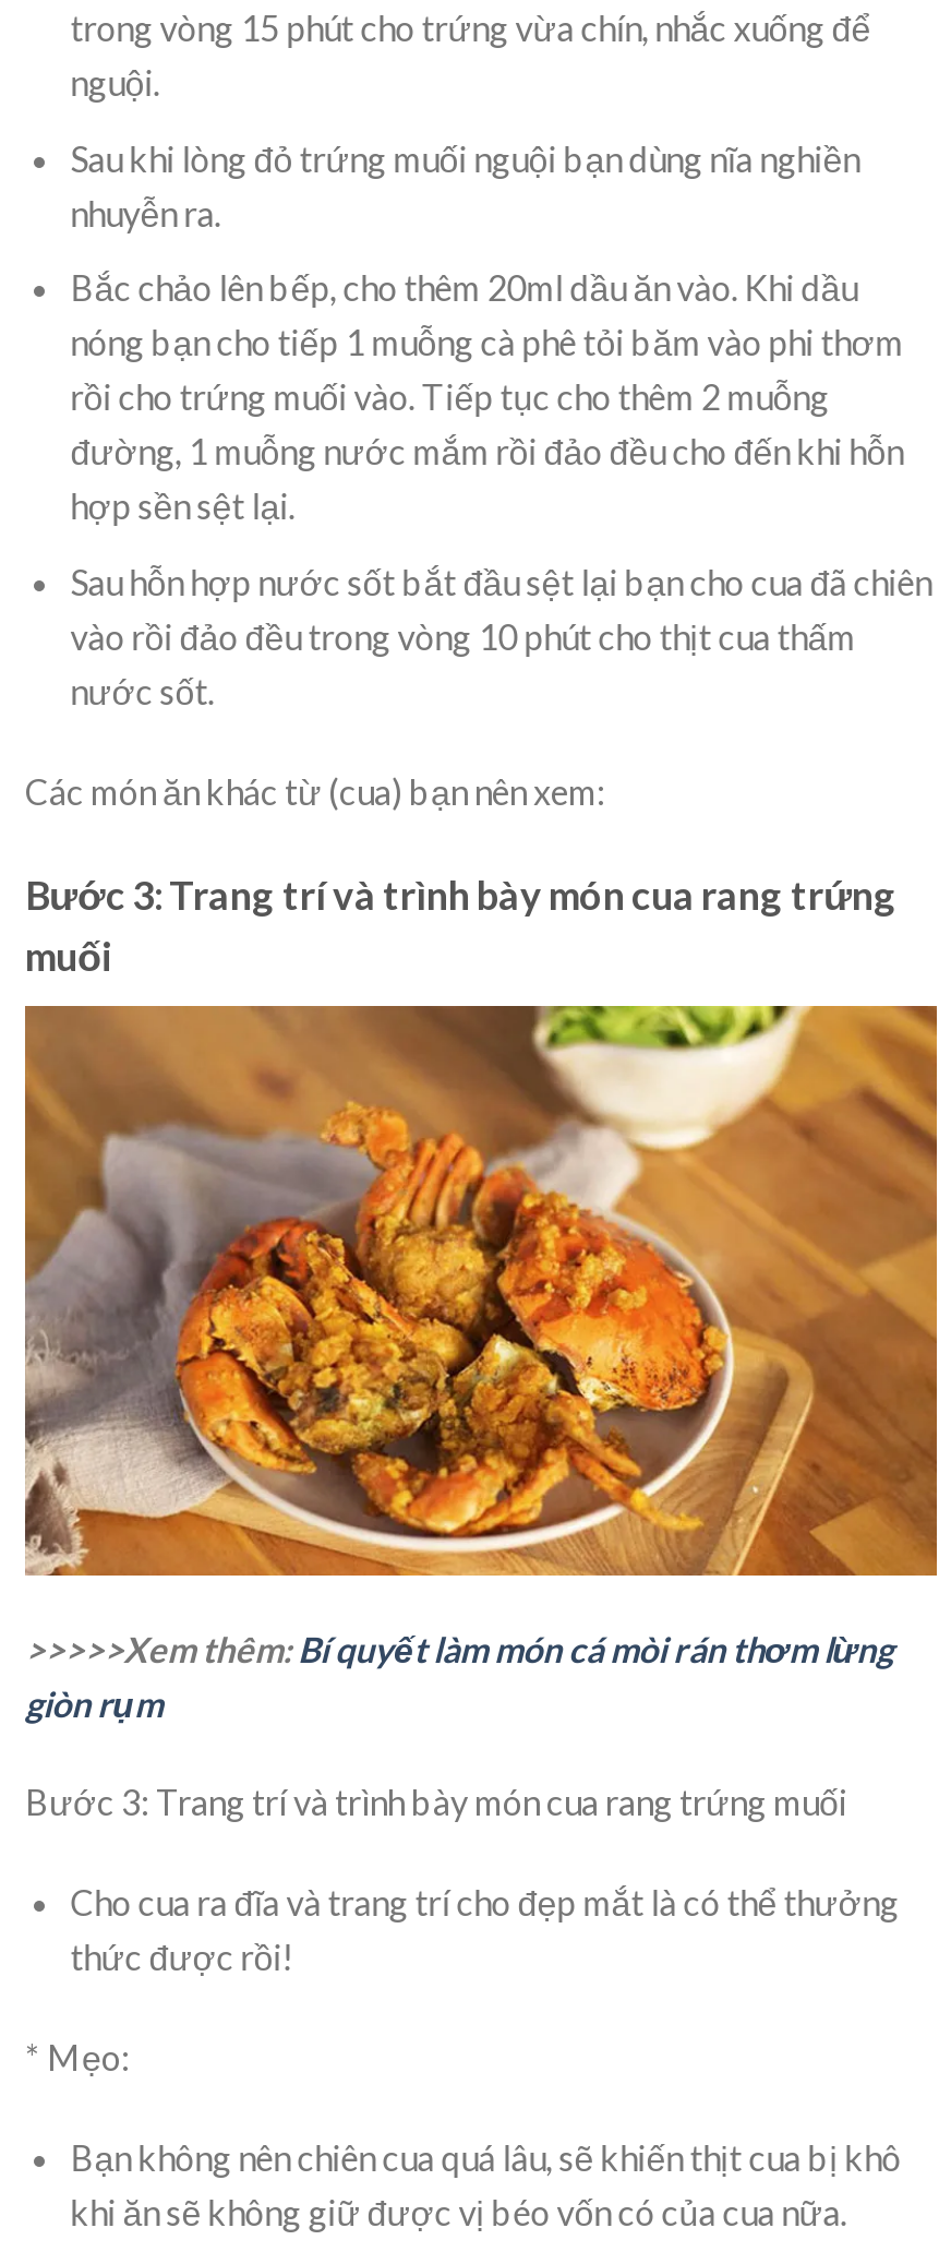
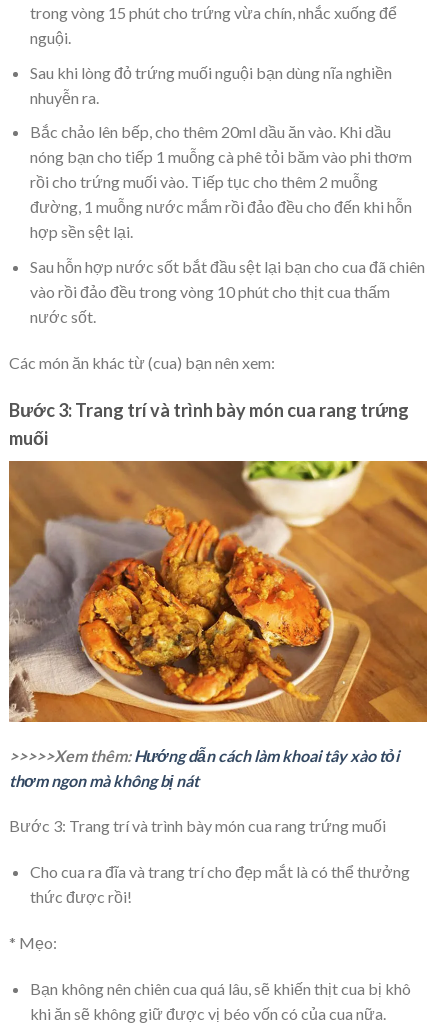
- >>>>>Xem thêm: Bí quyết làm món cá mòi rán thơm lừng
- giòn rụm
+ >>>>>Xem thêm: Hướng dẫn cách làm khoai tây xào tỏi
+ thơm ngon mà không bị nát
